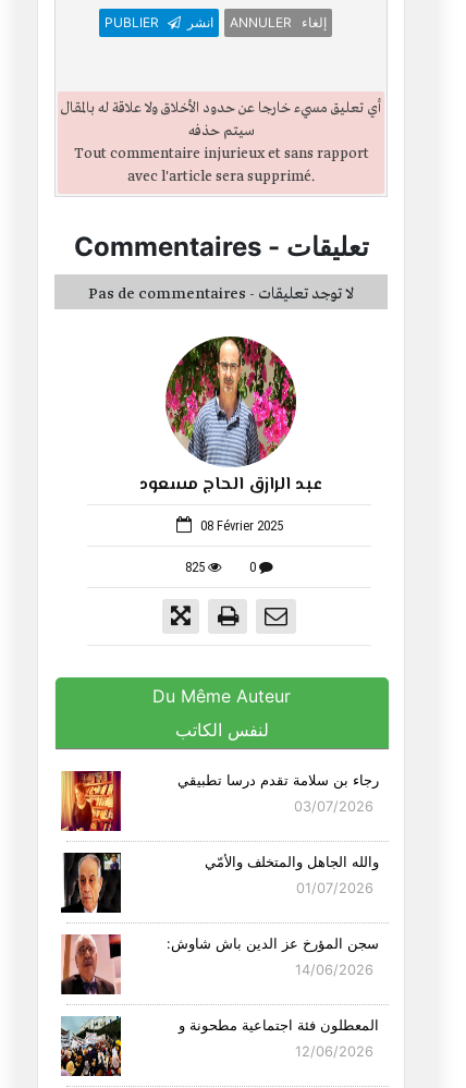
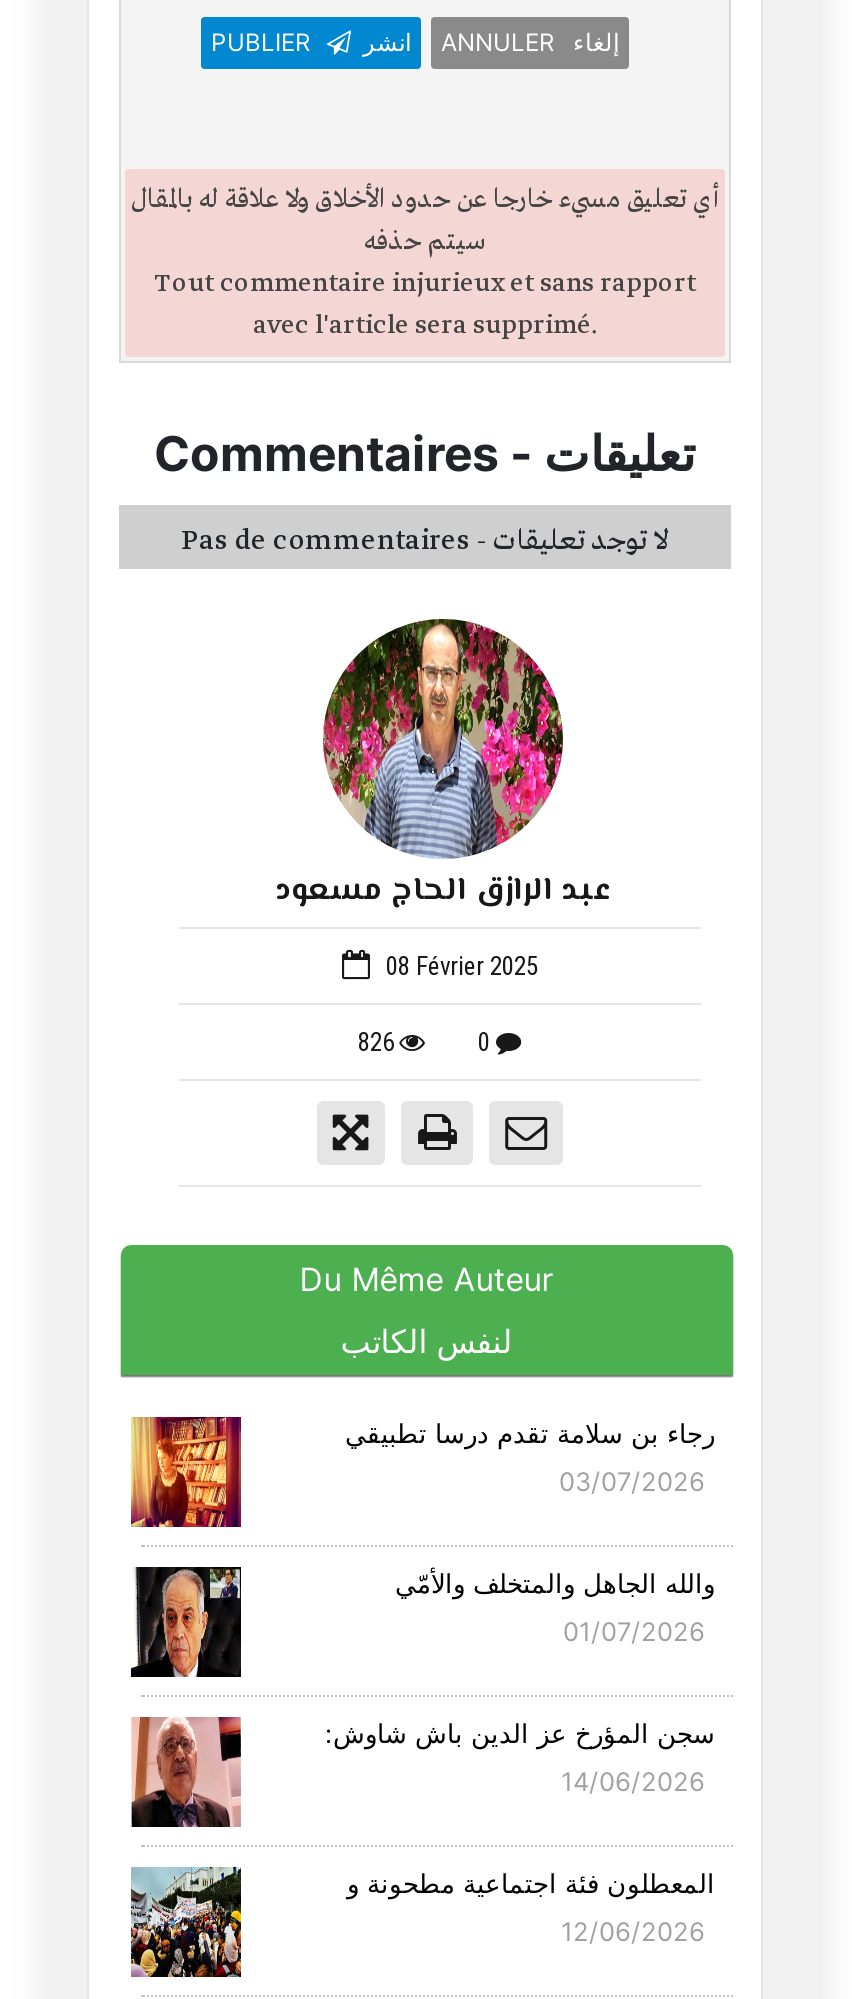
- 825
+ 826
